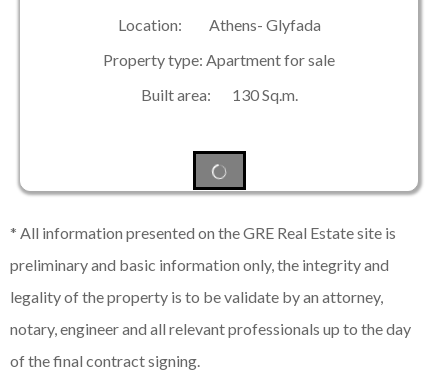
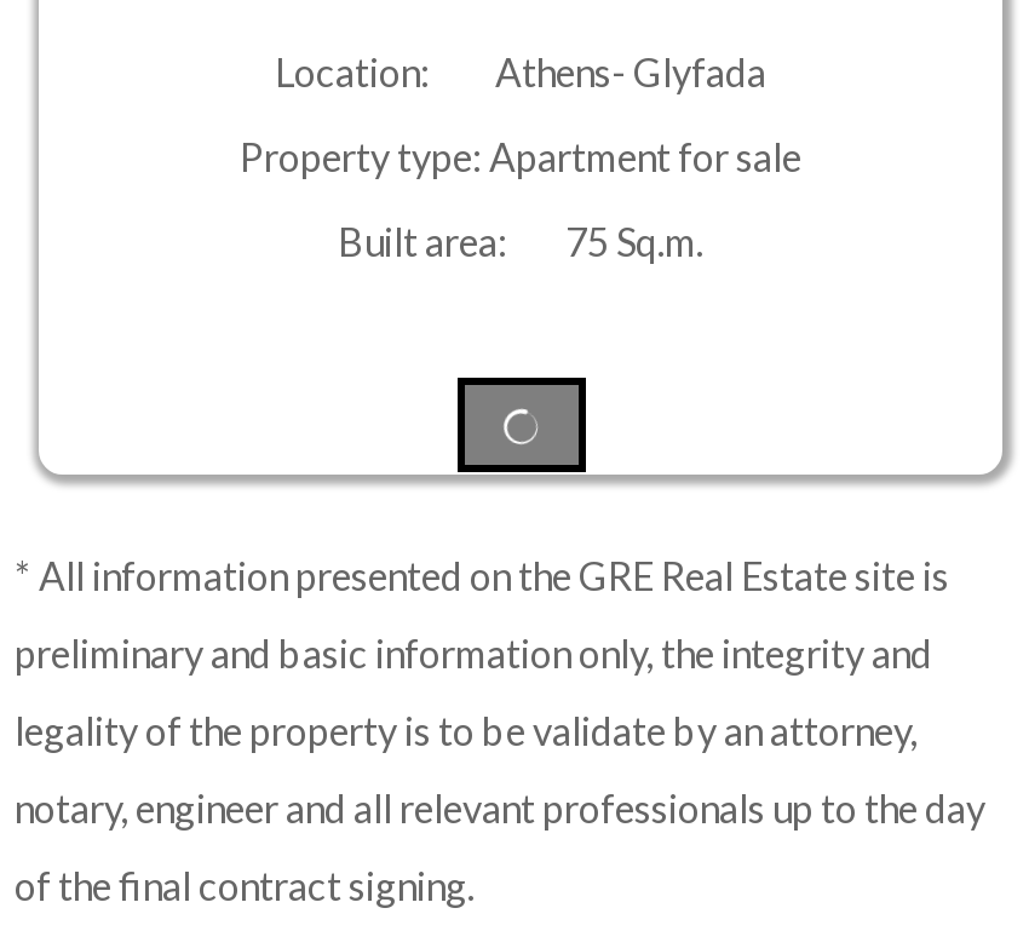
- Built area: 130 Sq.m.
+ Built area: 75 Sq.m.
